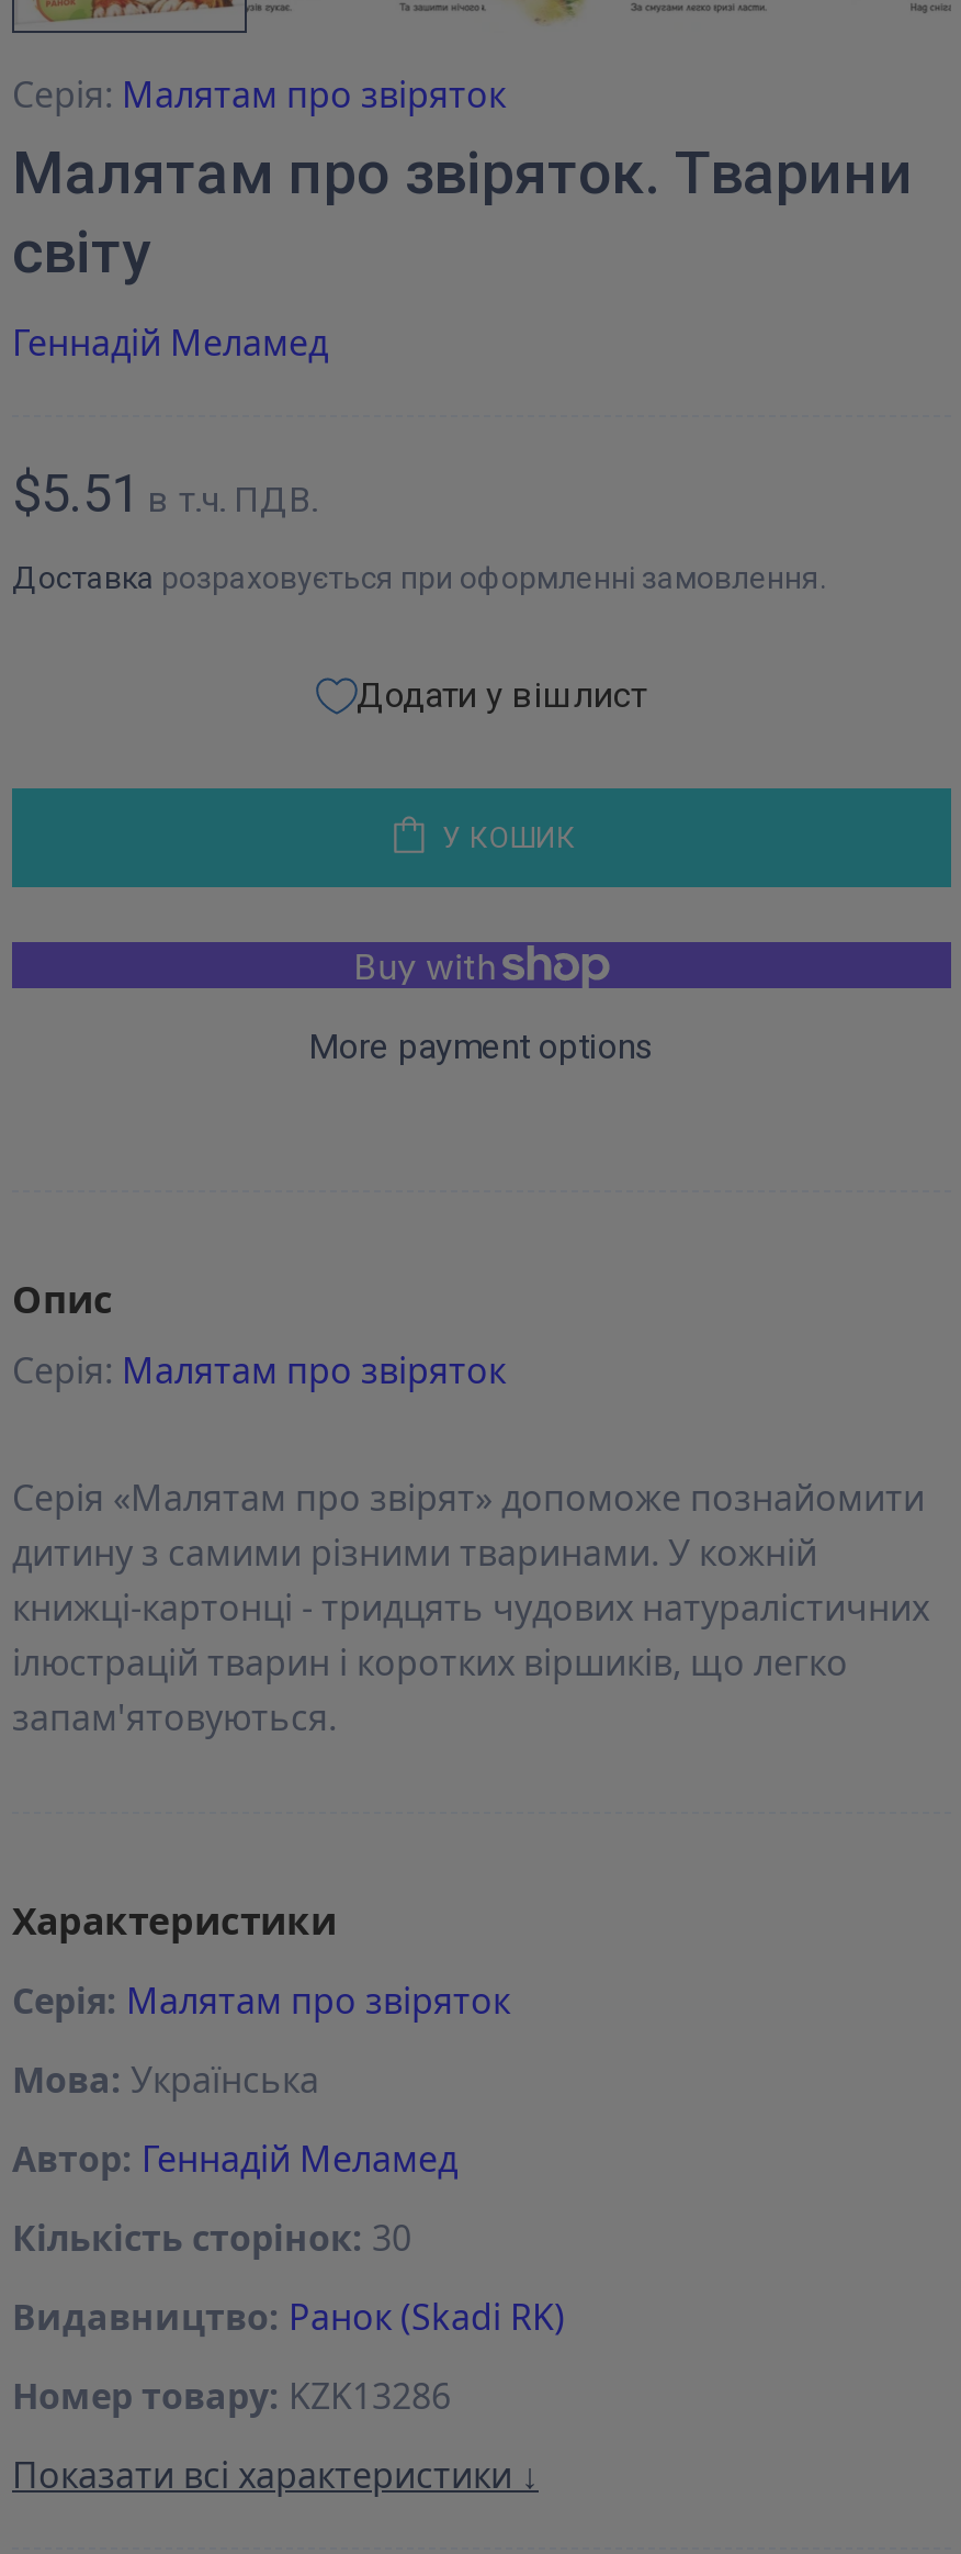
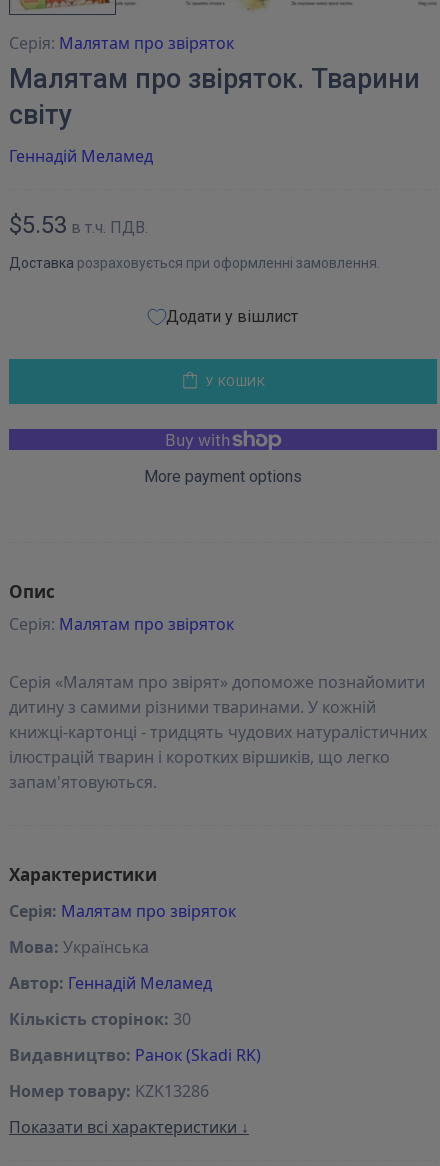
- $5.51 в т.ч. ПДВ.
+ $5.53 в т.ч. ПДВ.
